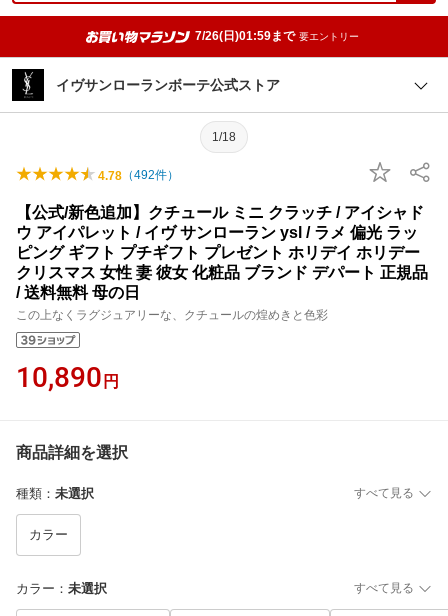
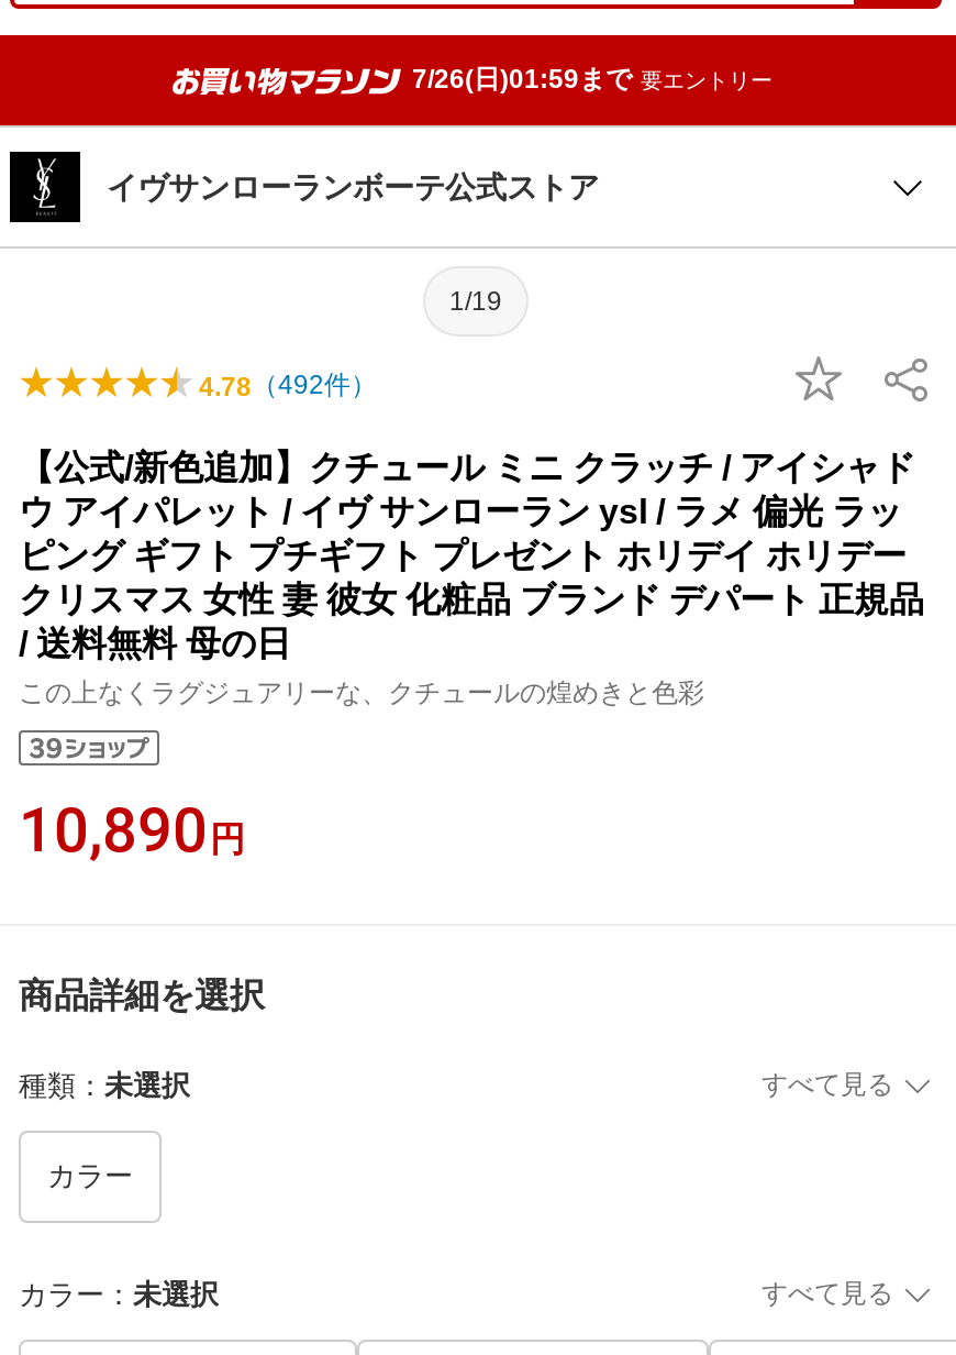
- 1/18
+ 1/19
